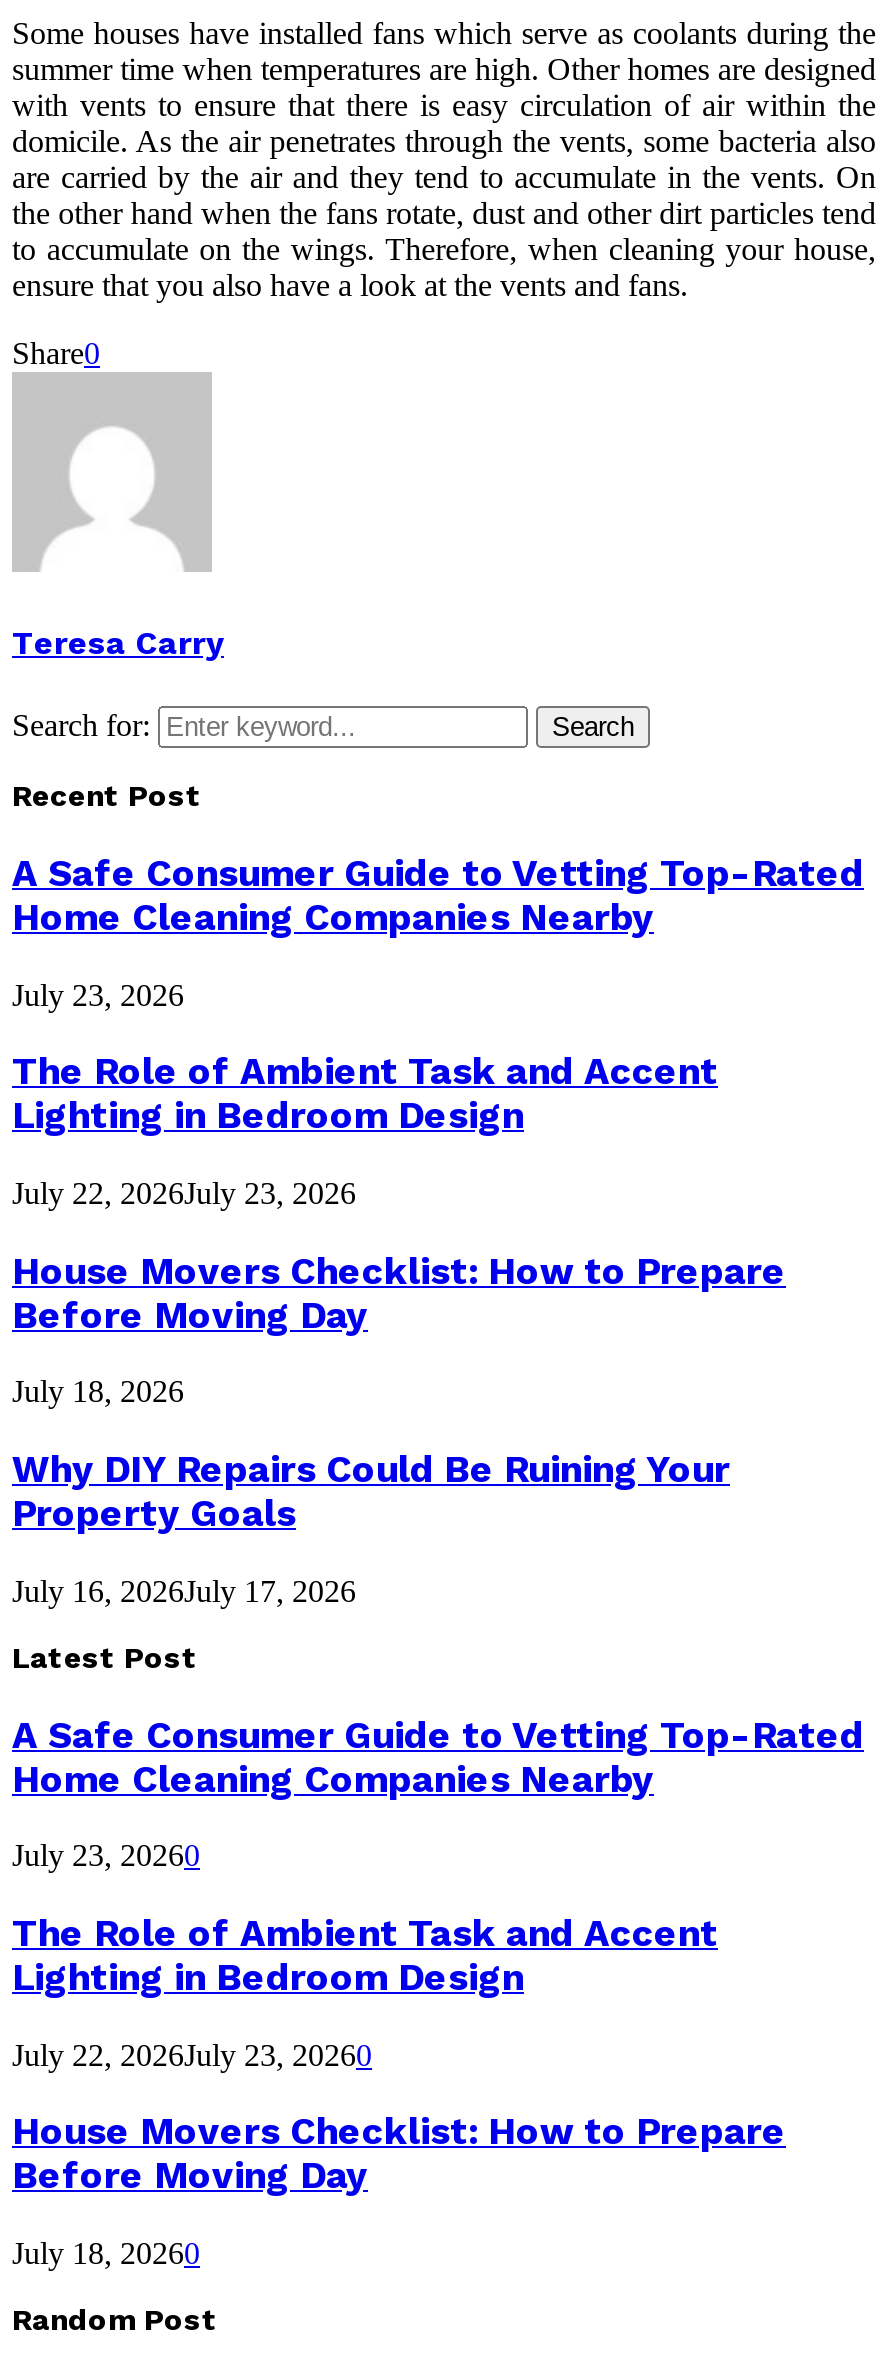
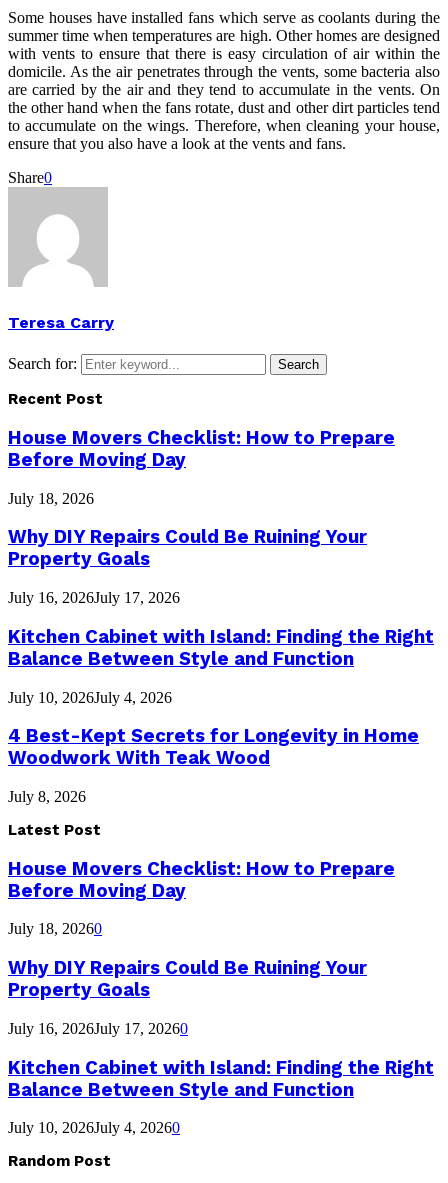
- A Safe Consumer Guide to Vetting Top-Rated
- Home Cleaning Companies Nearby
- July 23, 2026
- The Role of Ambient Task and Accent
- Lighting in Bedroom Design
- July 22, 2026July 23, 2026

moved up: House Movers Checklist: How to Prepare | Before Moving Day | July 18, 2026 | Why DIY Repairs Could Be Ruining Your | Property Goals | July 16, 2026July 17, 2026

+ Kitchen Cabinet with Island: Finding the Right
+ Balance Between Style and Function
+ July 10, 2026July 4, 2026
+ 4 Best-Kept Secrets for Longevity in Home
+ Woodwork With Teak Wood
+ July 8, 2026

- A Safe Consumer Guide to Vetting Top-Rated
- Home Cleaning Companies Nearby
- July 23, 20260
- The Role of Ambient Task and Accent
- Lighting in Bedroom Design
- July 22, 2026July 23, 20260

moved up: House Movers Checklist: How to Prepare | Before Moving Day | July 18, 20260

+ Why DIY Repairs Could Be Ruining Your
+ Property Goals
+ July 16, 2026July 17, 20260
+ Kitchen Cabinet with Island: Finding the Right
+ Balance Between Style and Function
+ July 10, 2026July 4, 20260
